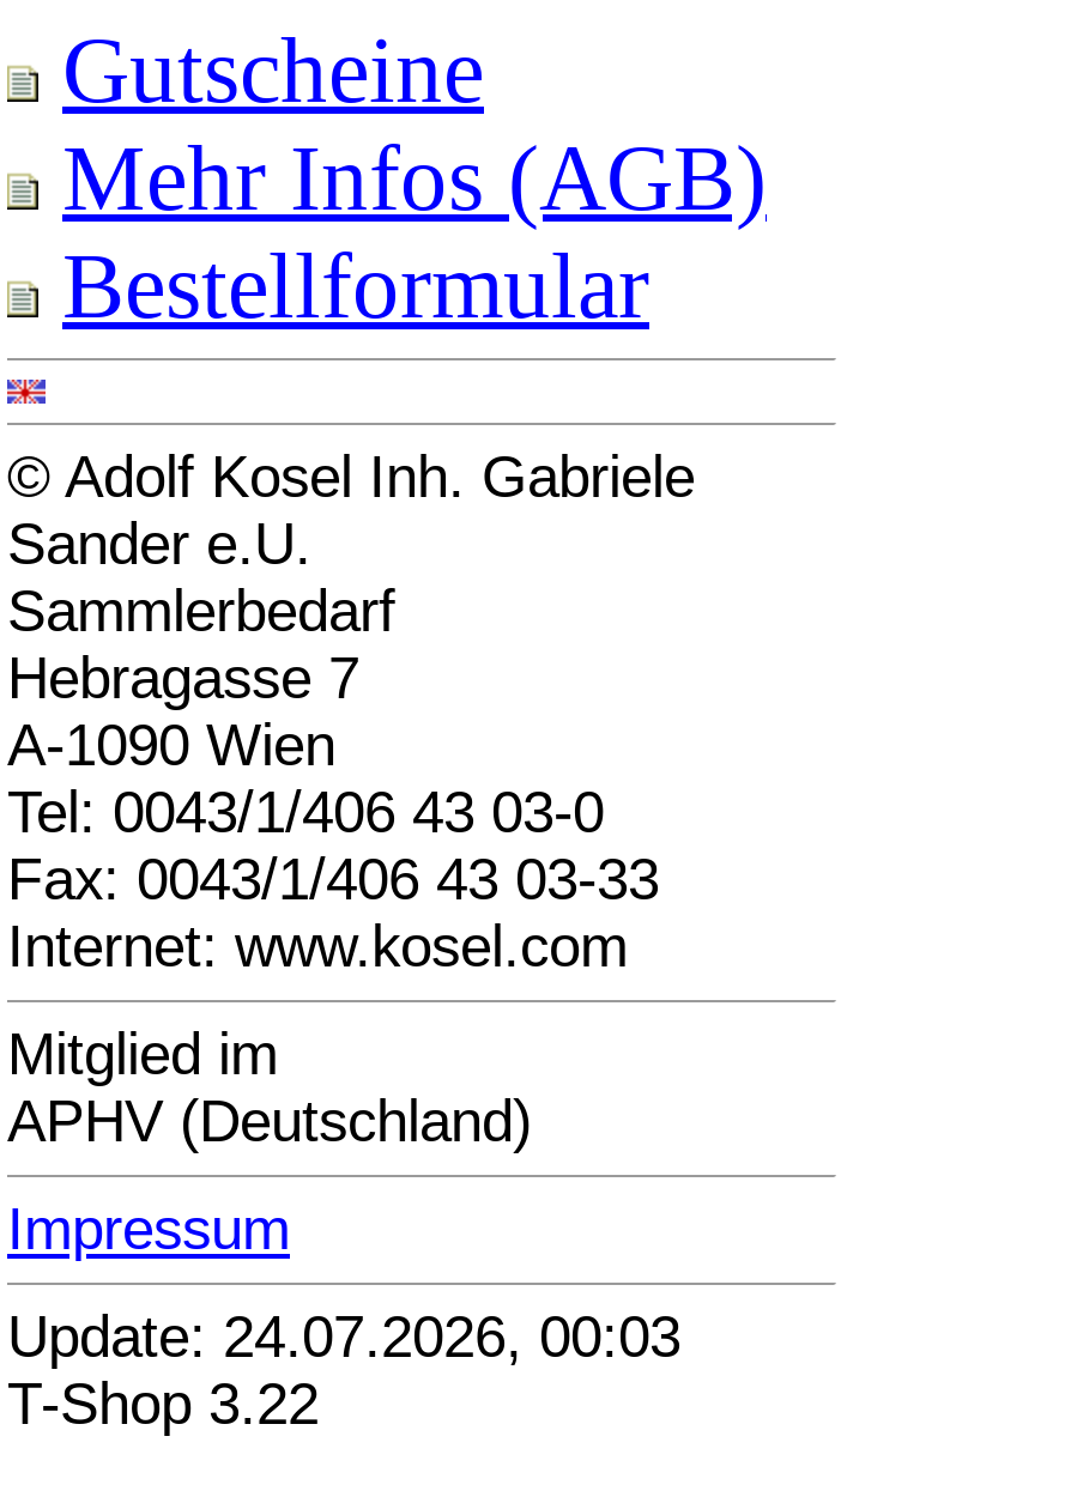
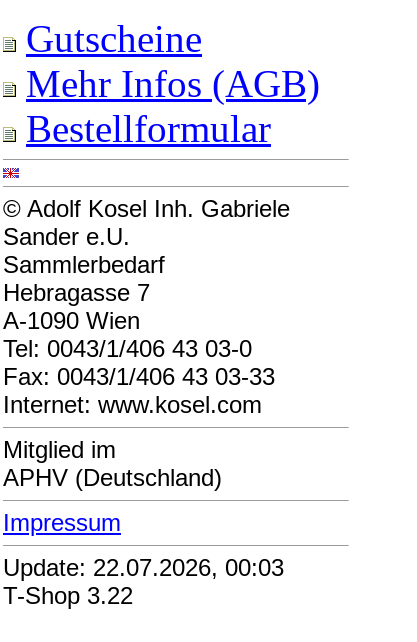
- Update: 24.07.2026, 00:03
+ Update: 22.07.2026, 00:03
